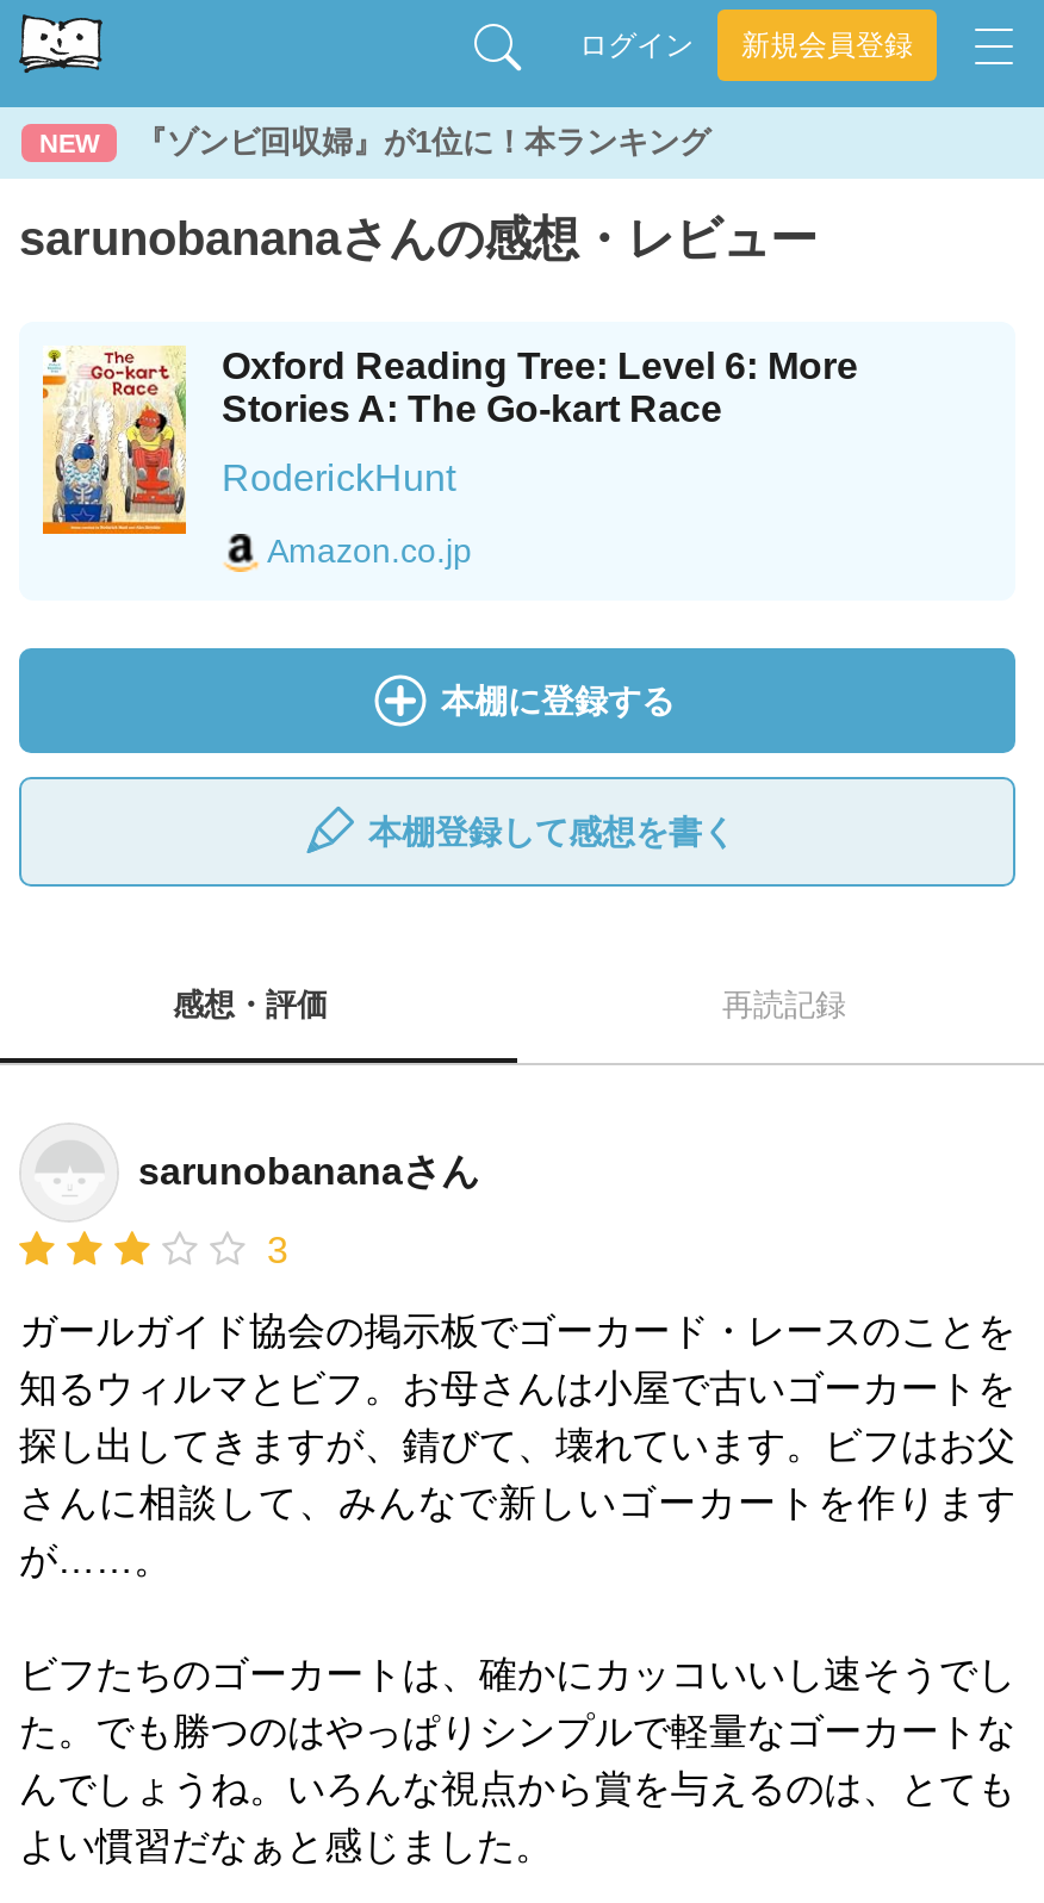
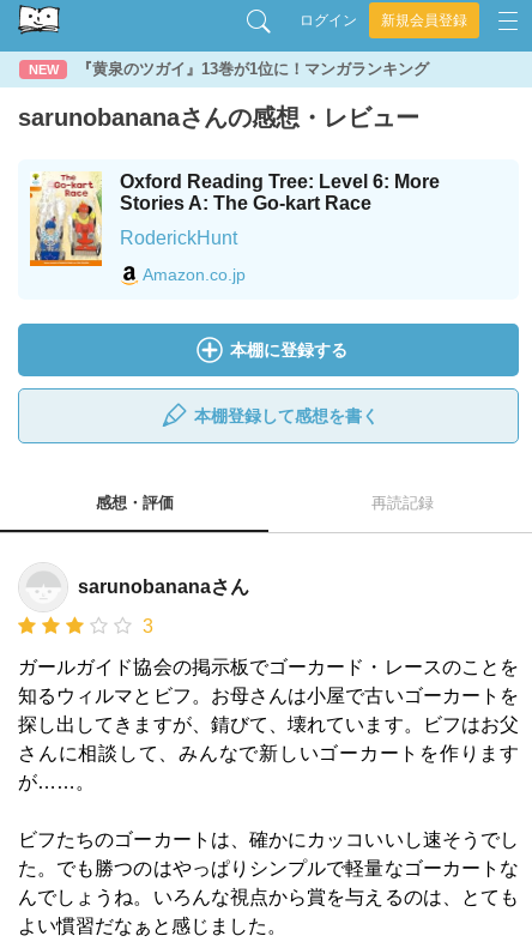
- 『ゾンビ回収婦』が1位に！本ランキング
+ 『黄泉のツガイ』13巻が1位に！マンガランキング
